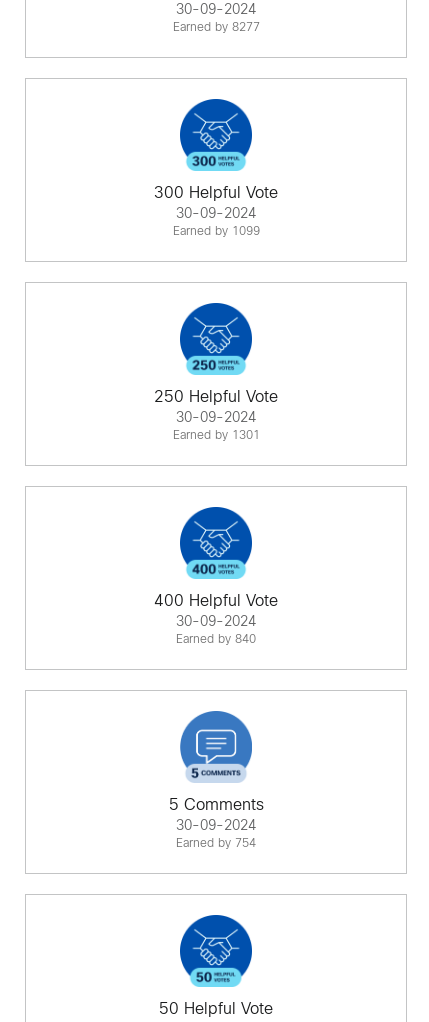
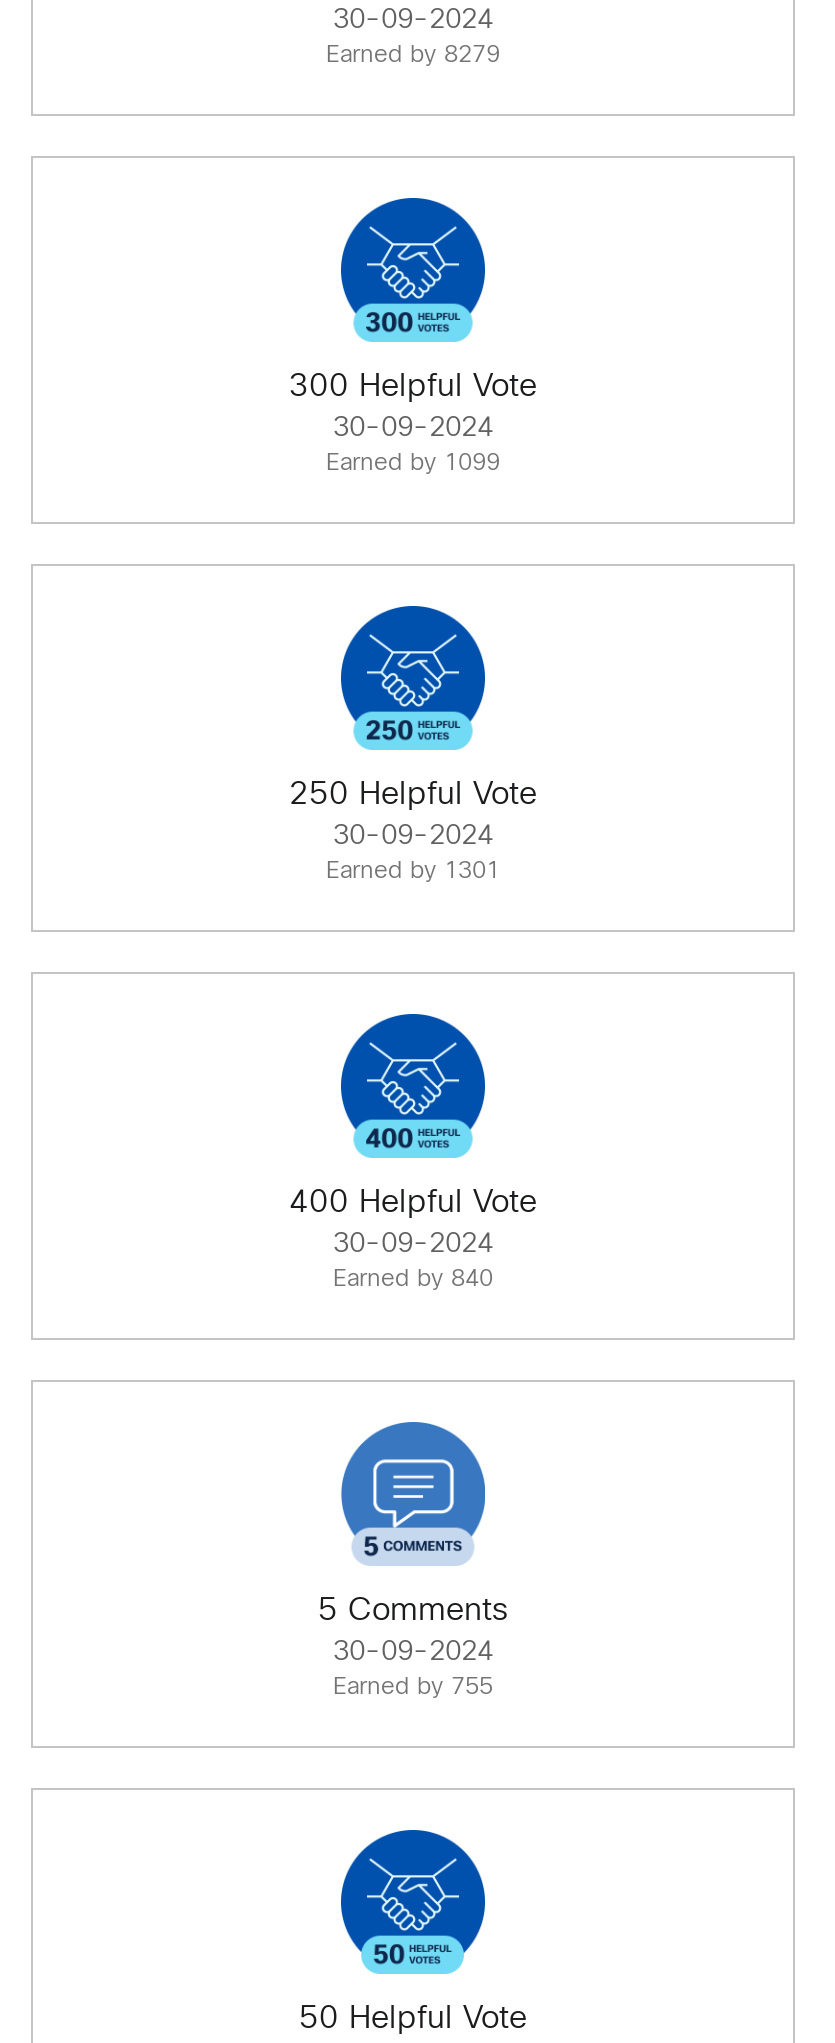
- Earned by 8277
+ Earned by 8279

- Earned by 754
+ Earned by 755
